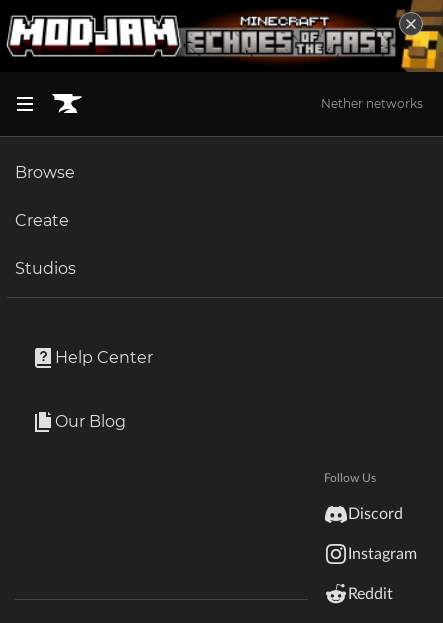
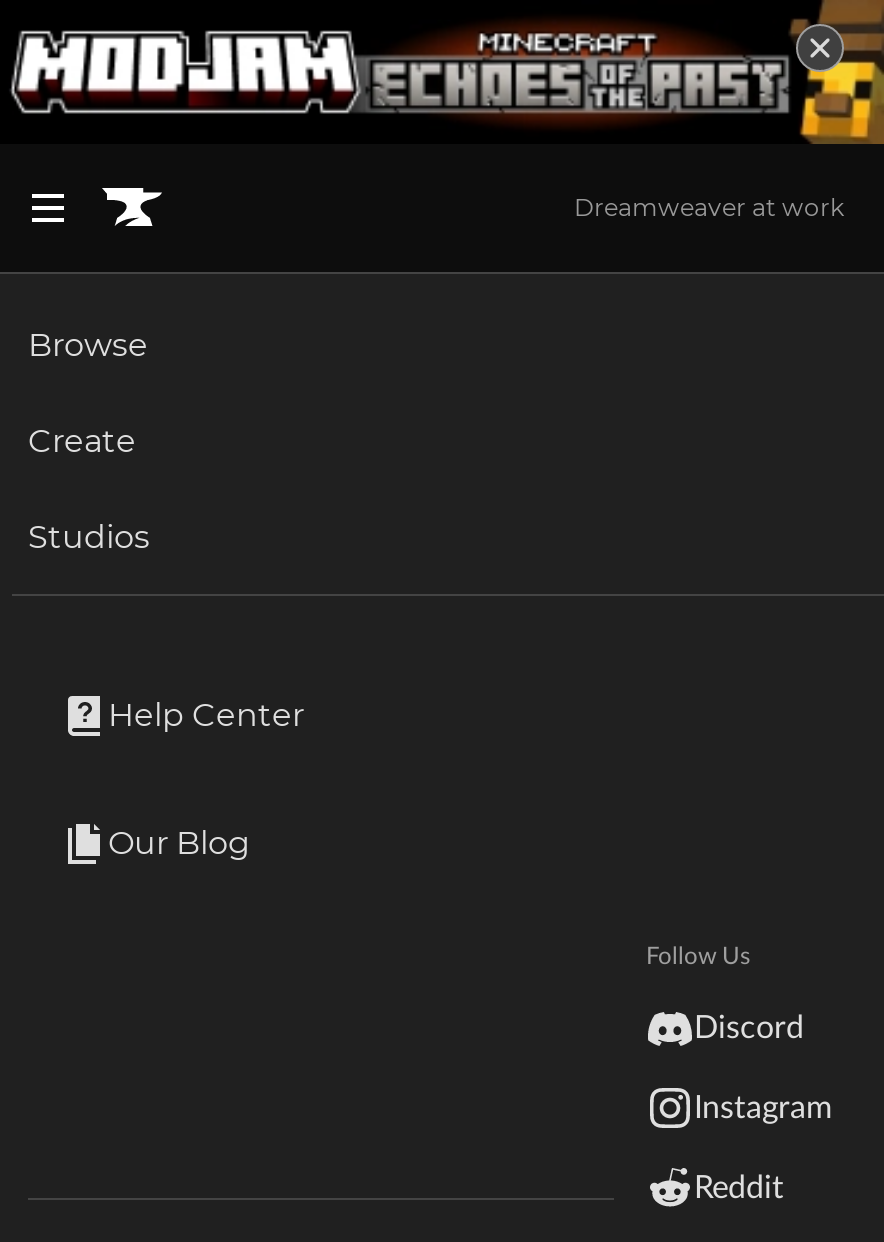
- Nether networks
+ Dreamweaver at work
